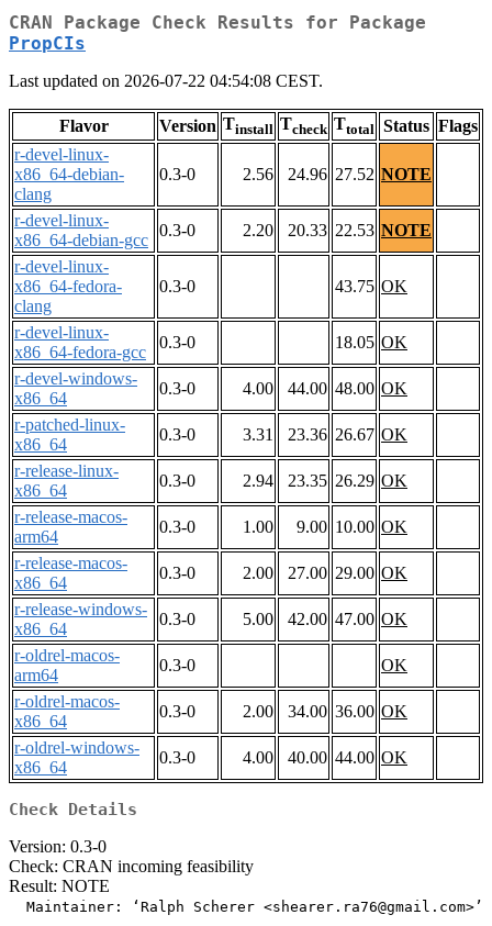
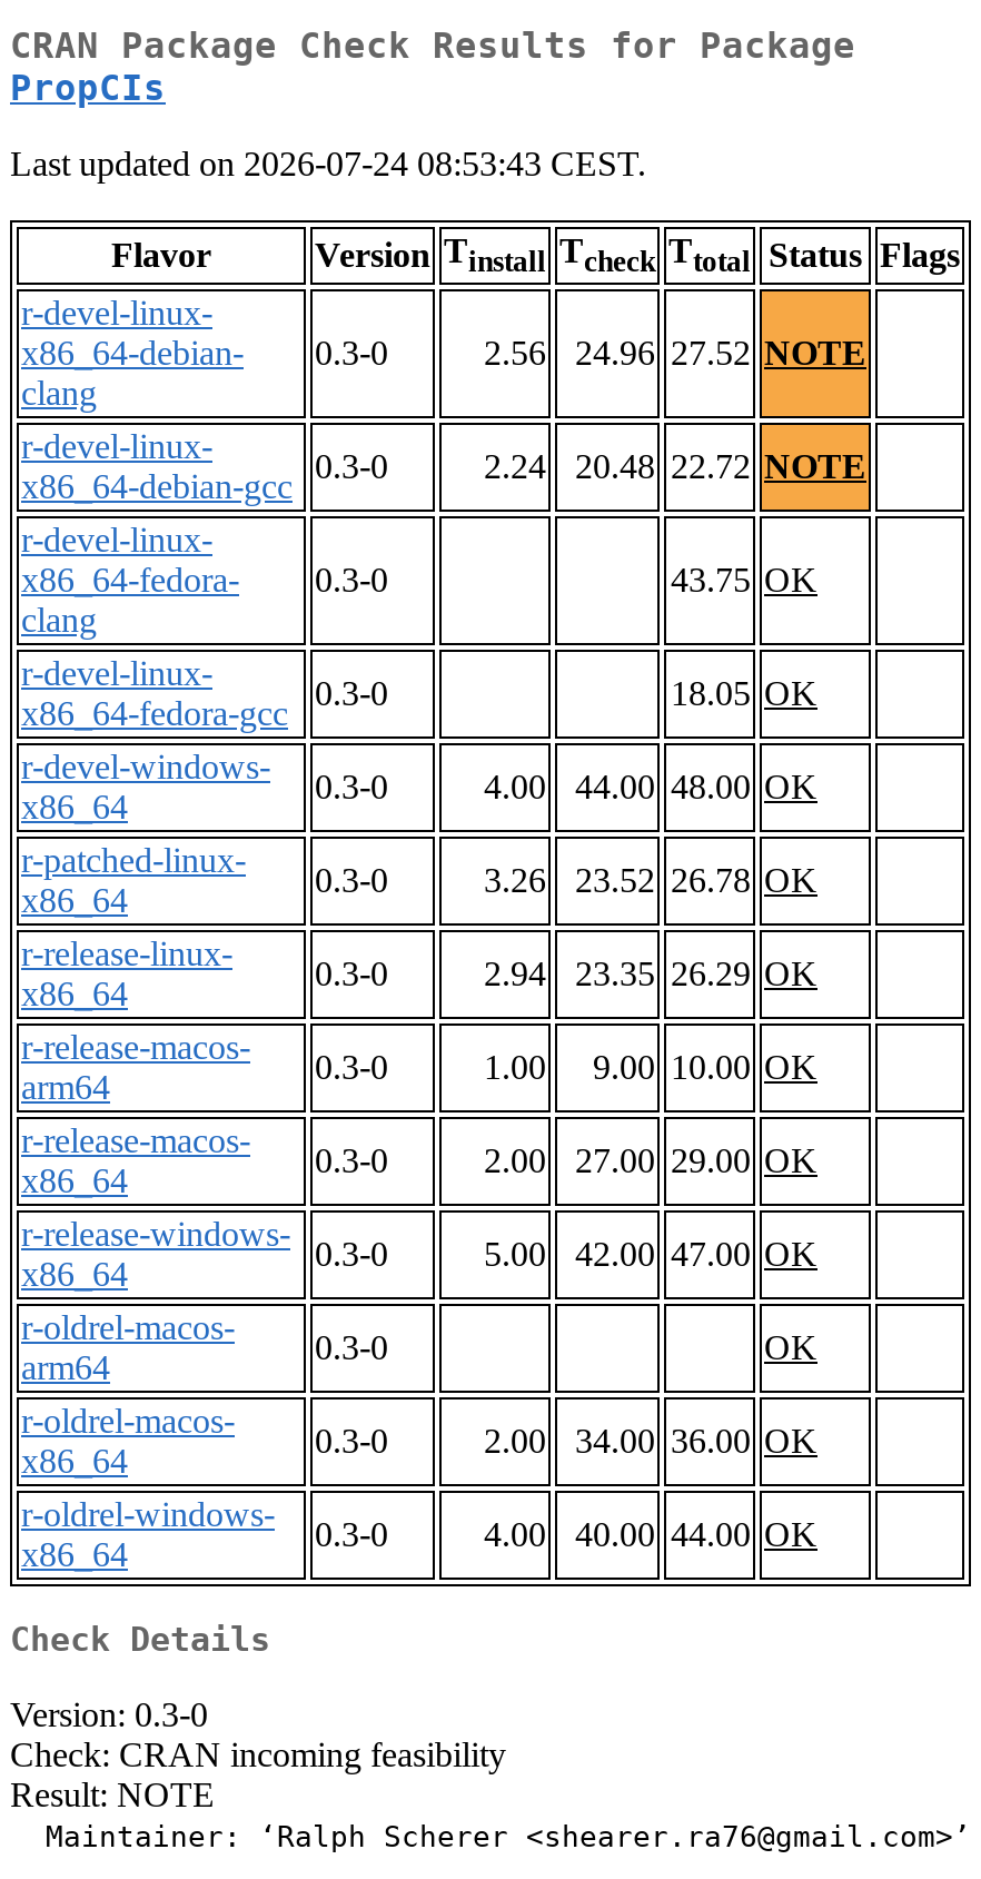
- Last updated on 2026-07-22 04:54:08 CEST.
+ Last updated on 2026-07-24 08:53:43 CEST.

- 2.20
+ 2.24

- 20.33 22.53 NOTE
+ 20.48 22.72 NOTE

- 3.31
+ 3.26

- 23.36 26.67 OK
+ 23.52 26.78 OK
